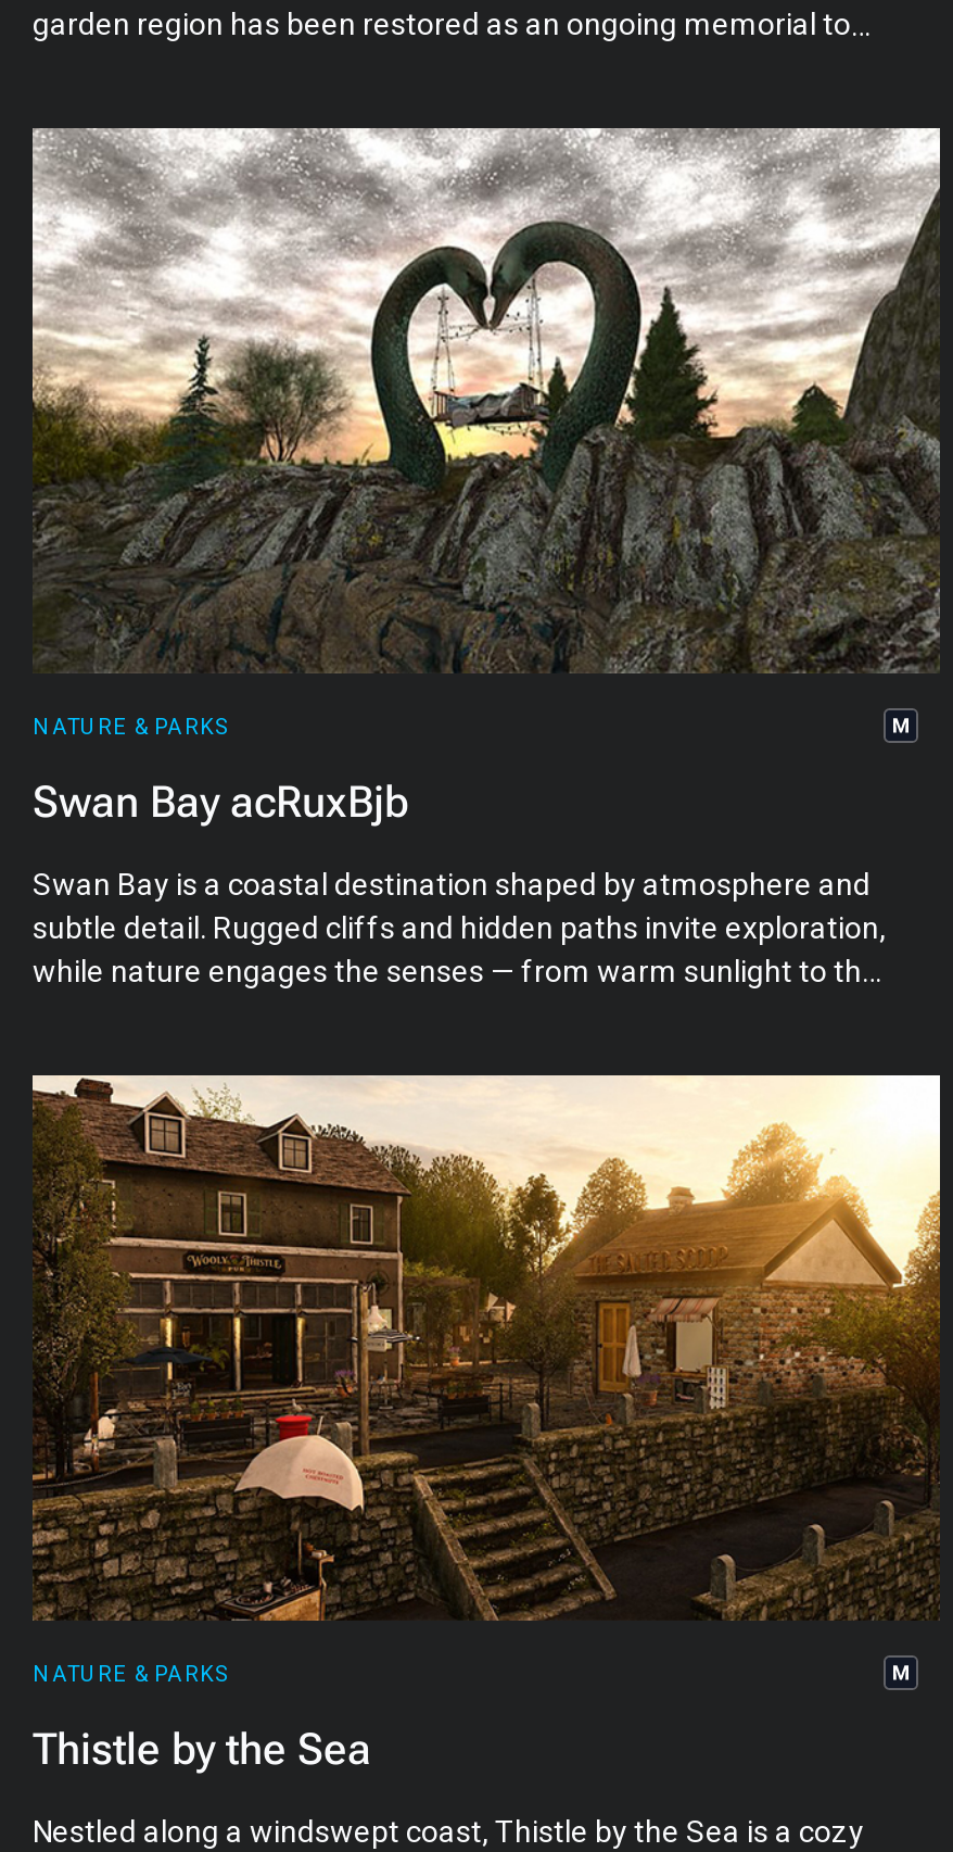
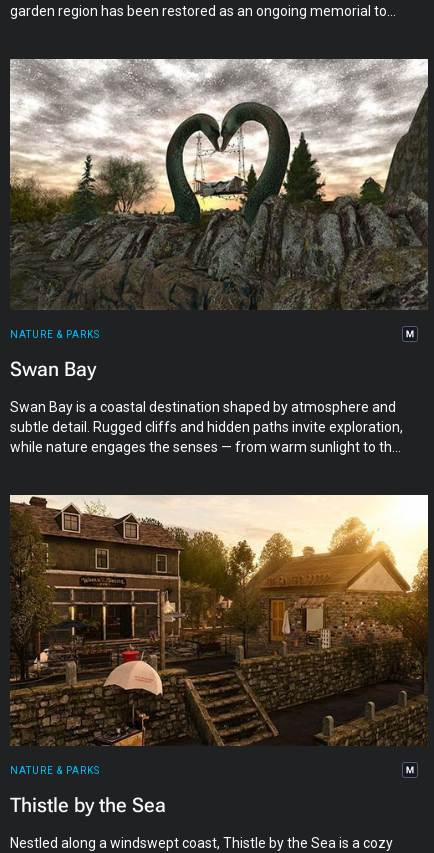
- Swan Bay acRuxBjb
+ Swan Bay
